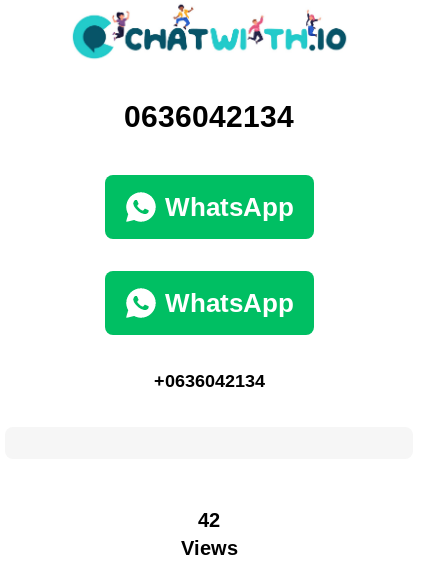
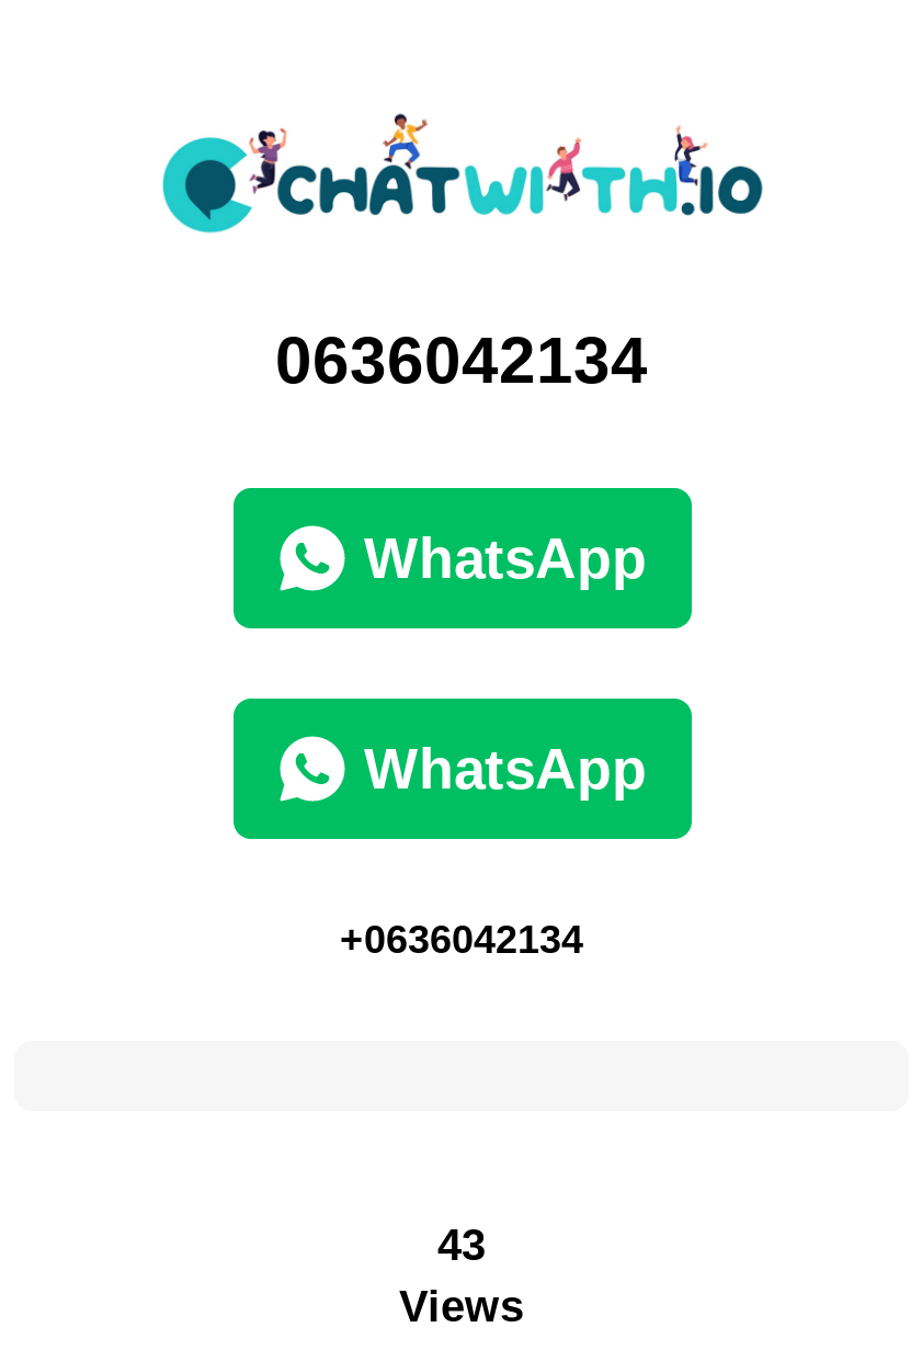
- 42
+ 43
